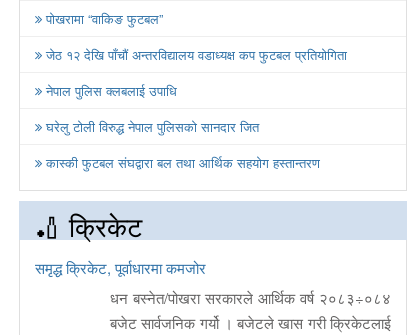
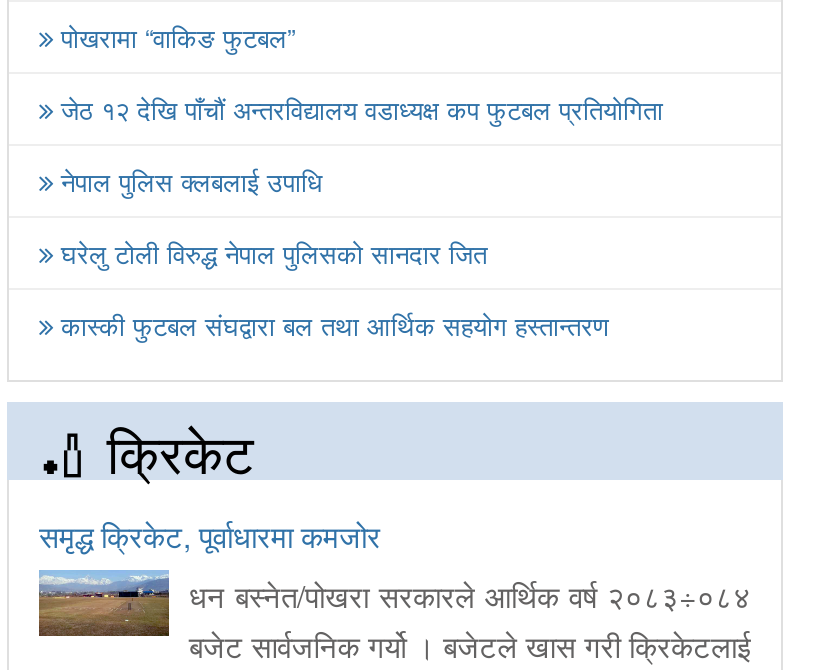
+ [image]
